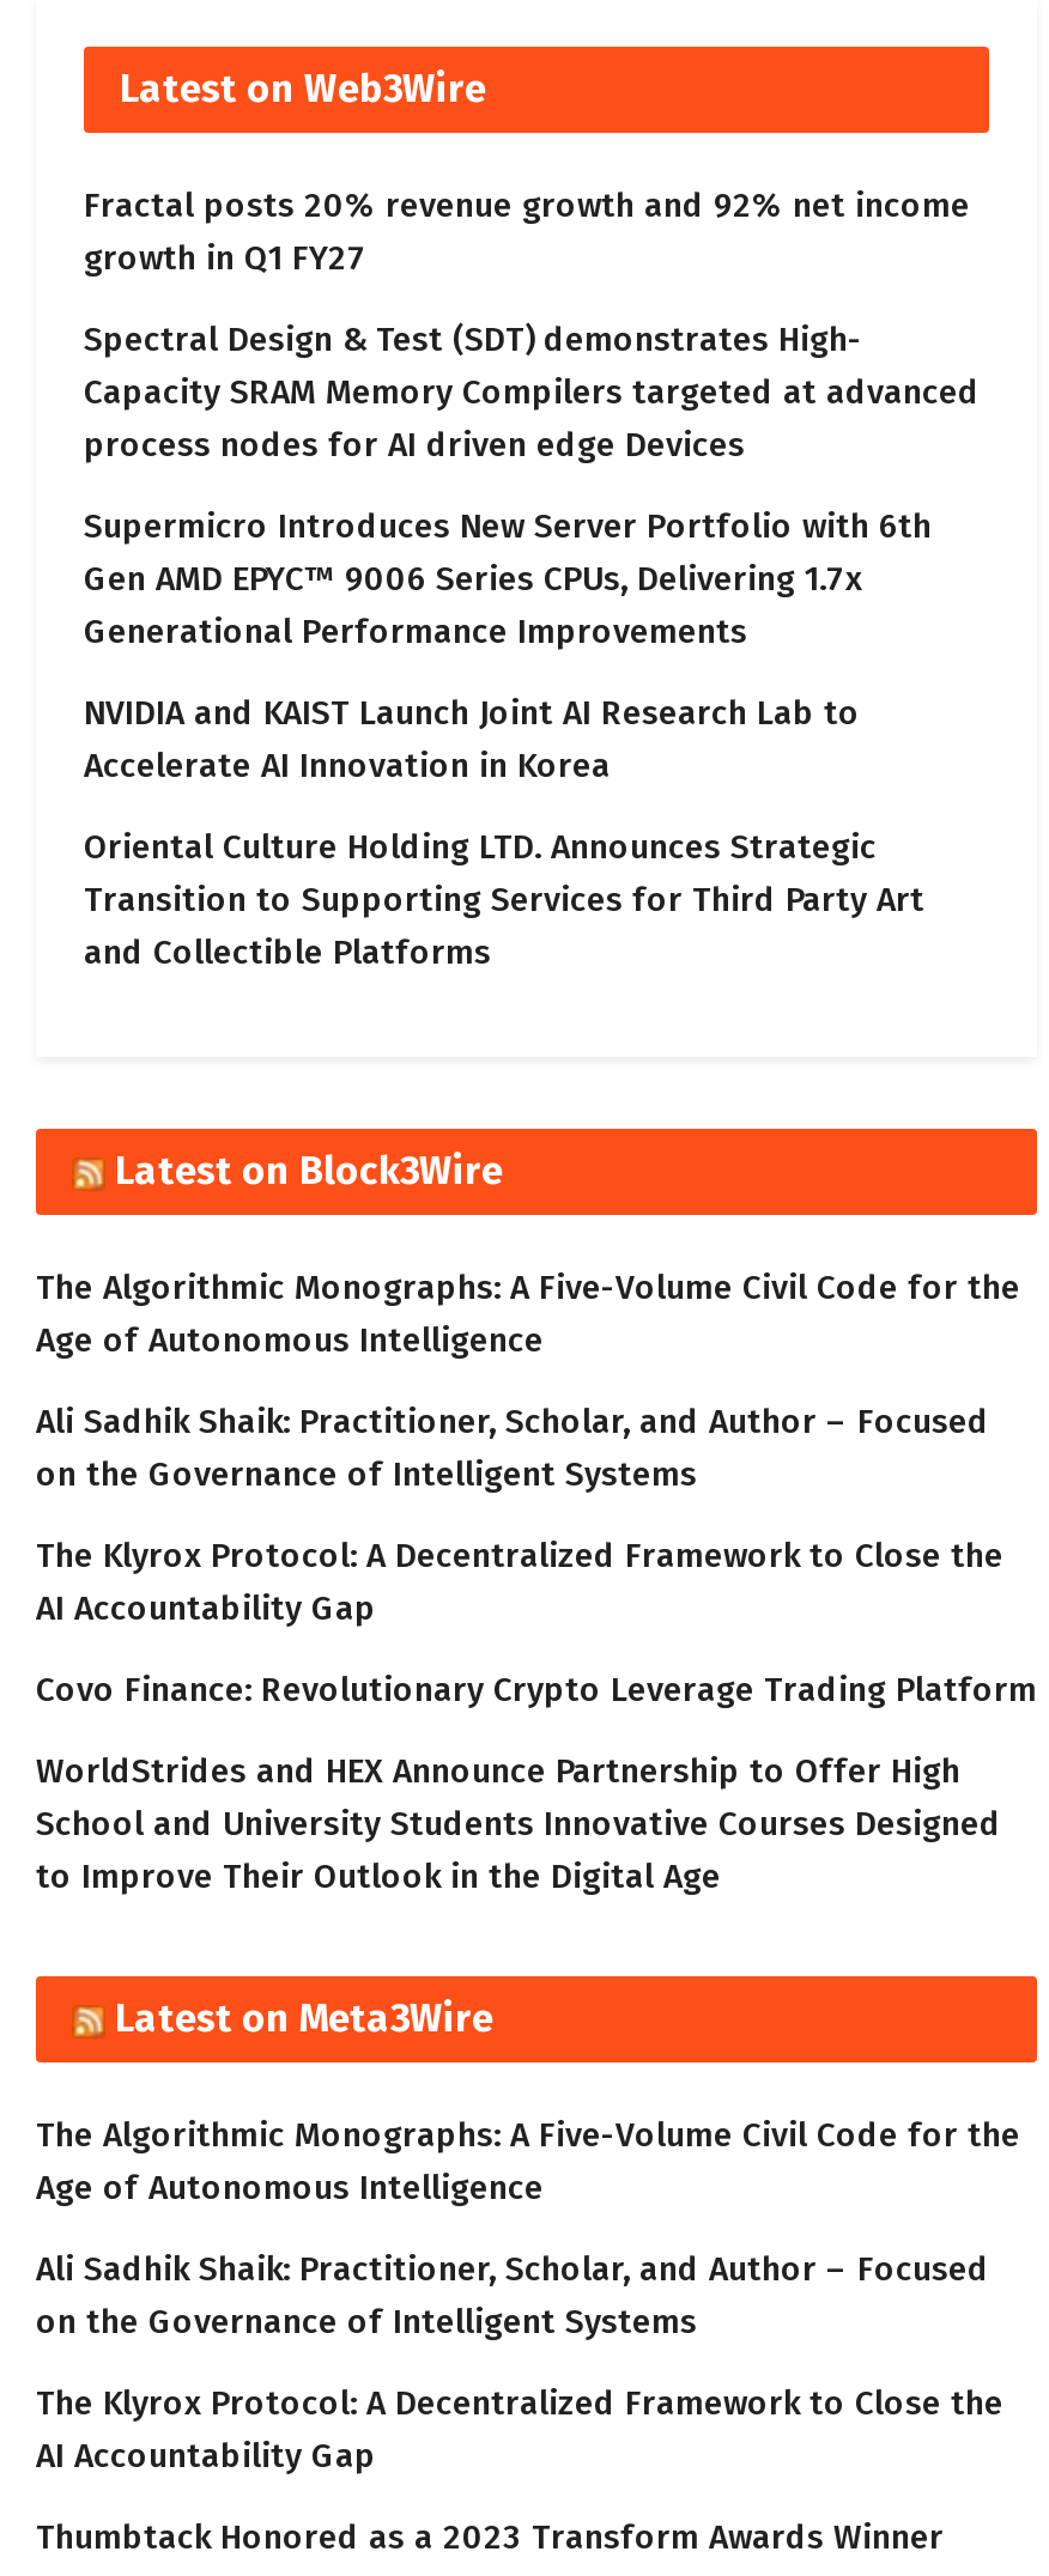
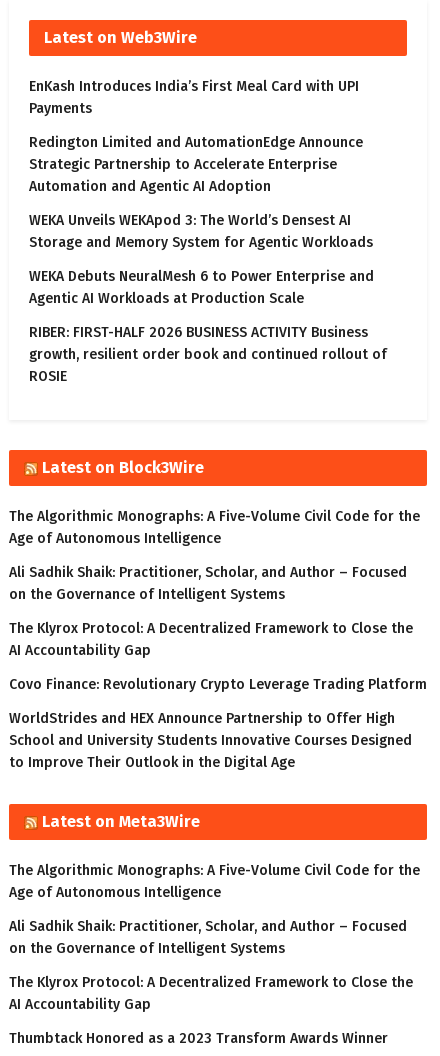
- Fractal posts 20% revenue growth and 92% net income
- growth in Q1 FY27
+ EnKash Introduces India’s First Meal Card with UPI
+ Payments

- Spectral Design & Test (SDT) demonstrates High-
- Capacity SRAM Memory Compilers targeted at advanced
- process nodes for AI driven edge Devices
+ Redington Limited and AutomationEdge Announce
+ Strategic Partnership to Accelerate Enterprise
+ Automation and Agentic AI Adoption

- Supermicro Introduces New Server Portfolio with 6th
- Gen AMD EPYC™ 9006 Series CPUs, Delivering 1.7x
- Generational Performance Improvements
+ WEKA Unveils WEKApod 3: The World’s Densest AI
+ Storage and Memory System for Agentic Workloads

- NVIDIA and KAIST Launch Joint AI Research Lab to
- Accelerate AI Innovation in Korea
+ WEKA Debuts NeuralMesh 6 to Power Enterprise and
+ Agentic AI Workloads at Production Scale

- Oriental Culture Holding LTD. Announces Strategic
- Transition to Supporting Services for Third Party Art
- and Collectible Platforms
+ RIBER: FIRST-HALF 2026 BUSINESS ACTIVITY Business
+ growth, resilient order book and continued rollout of
+ ROSIE
